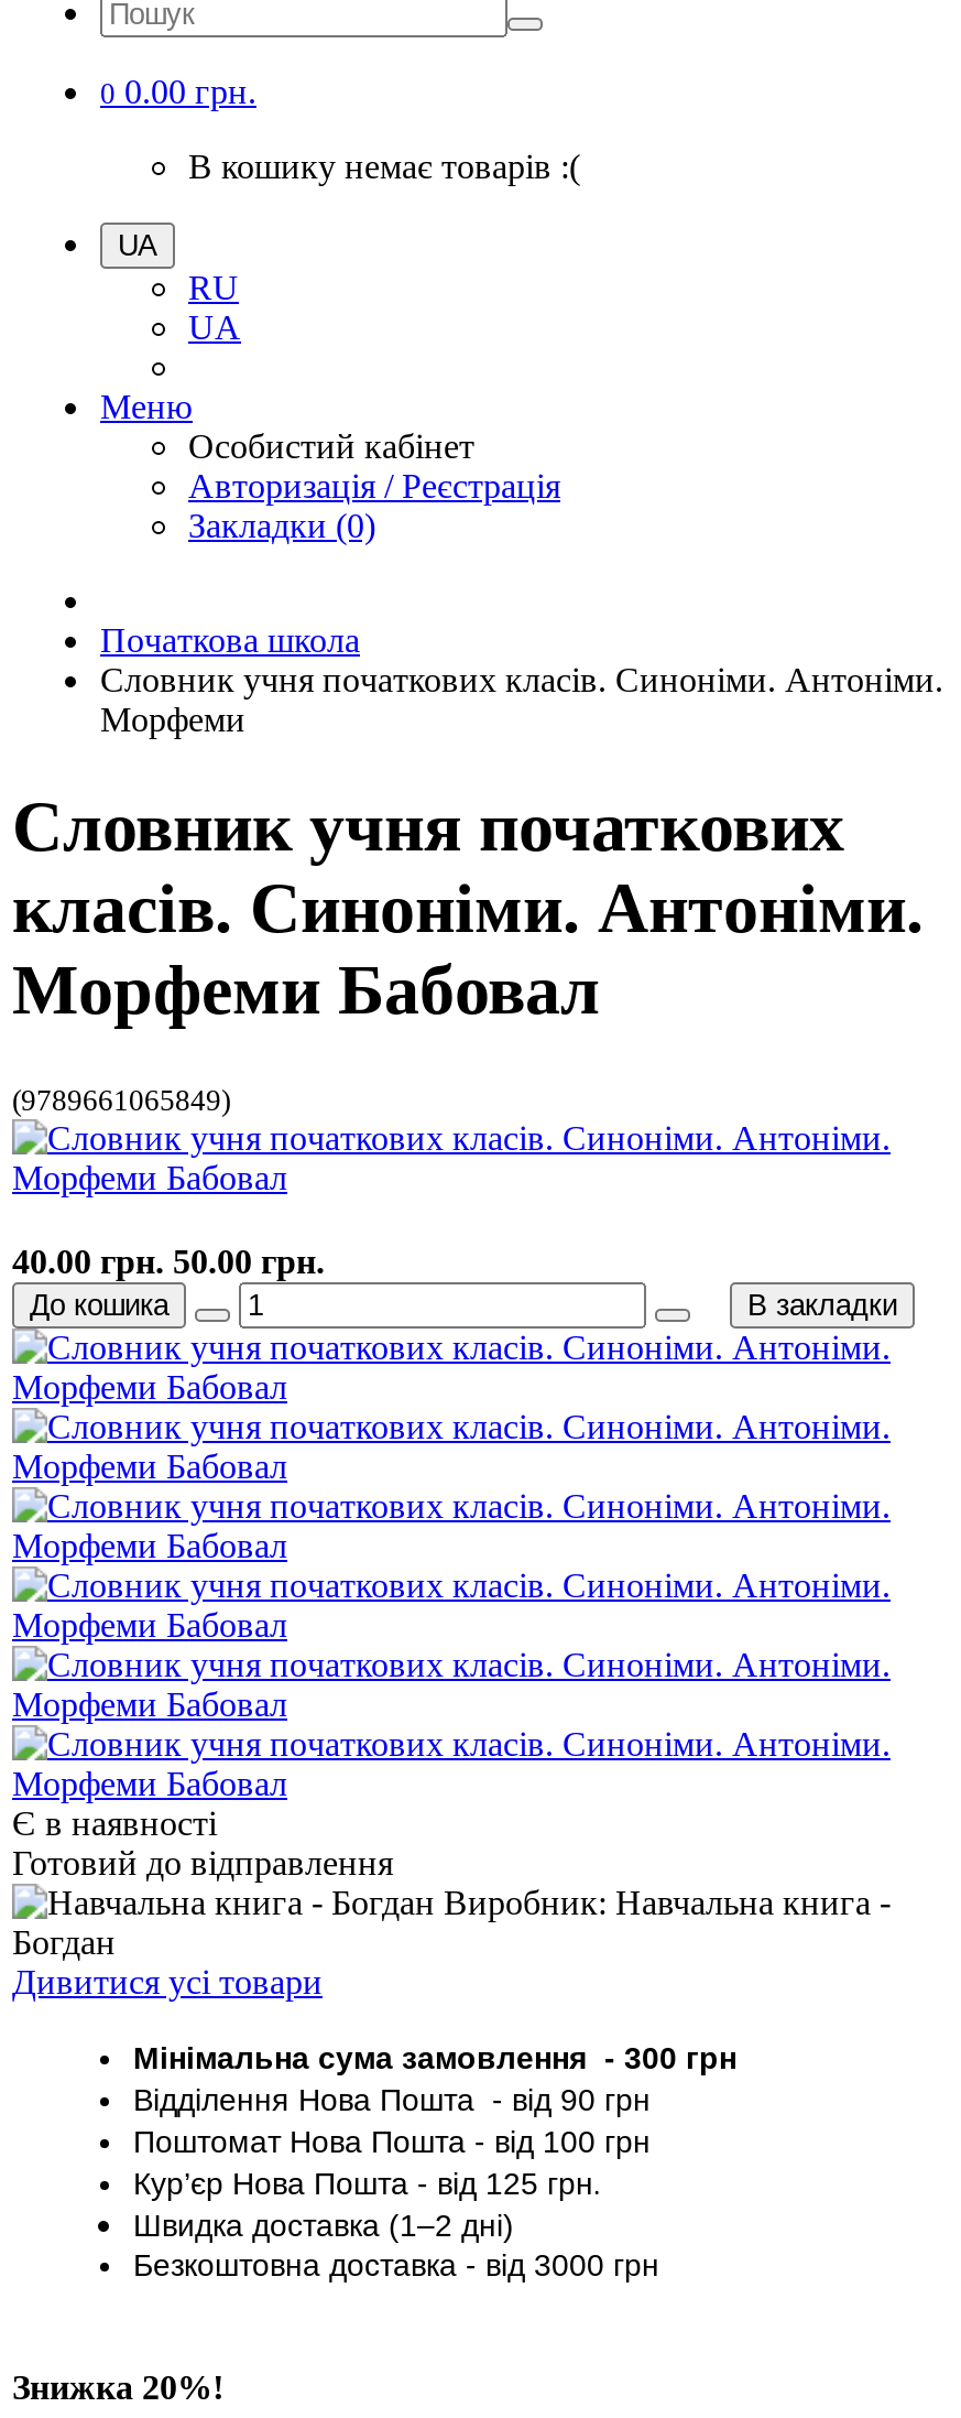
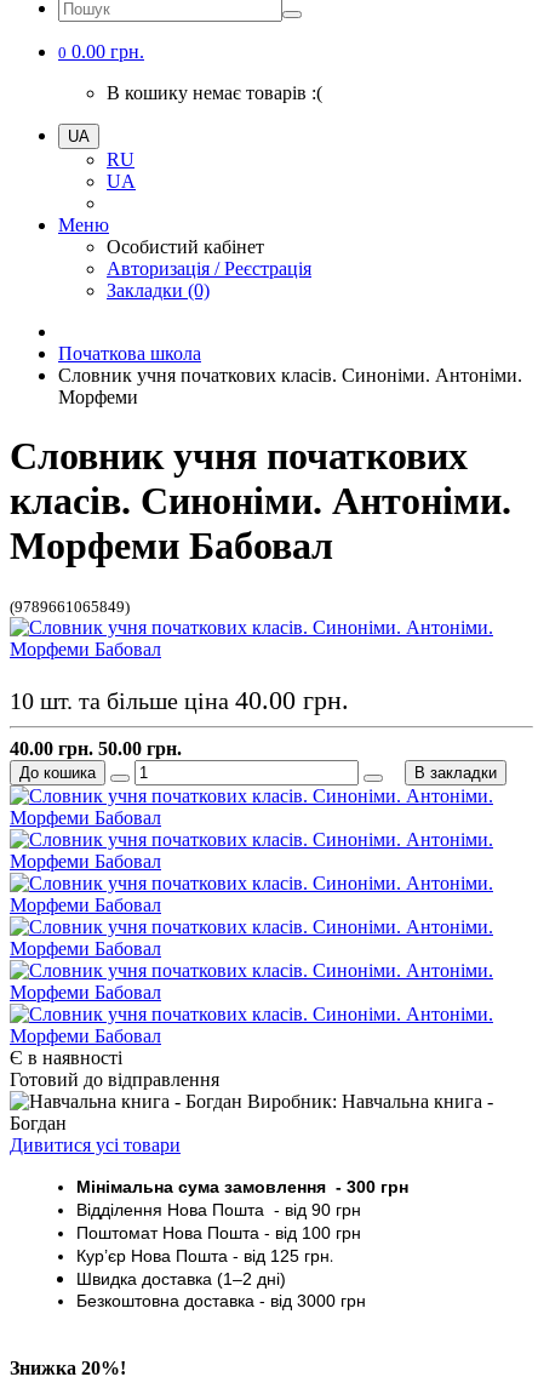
+ 10 шт. та більше ціна 40.00 грн.
